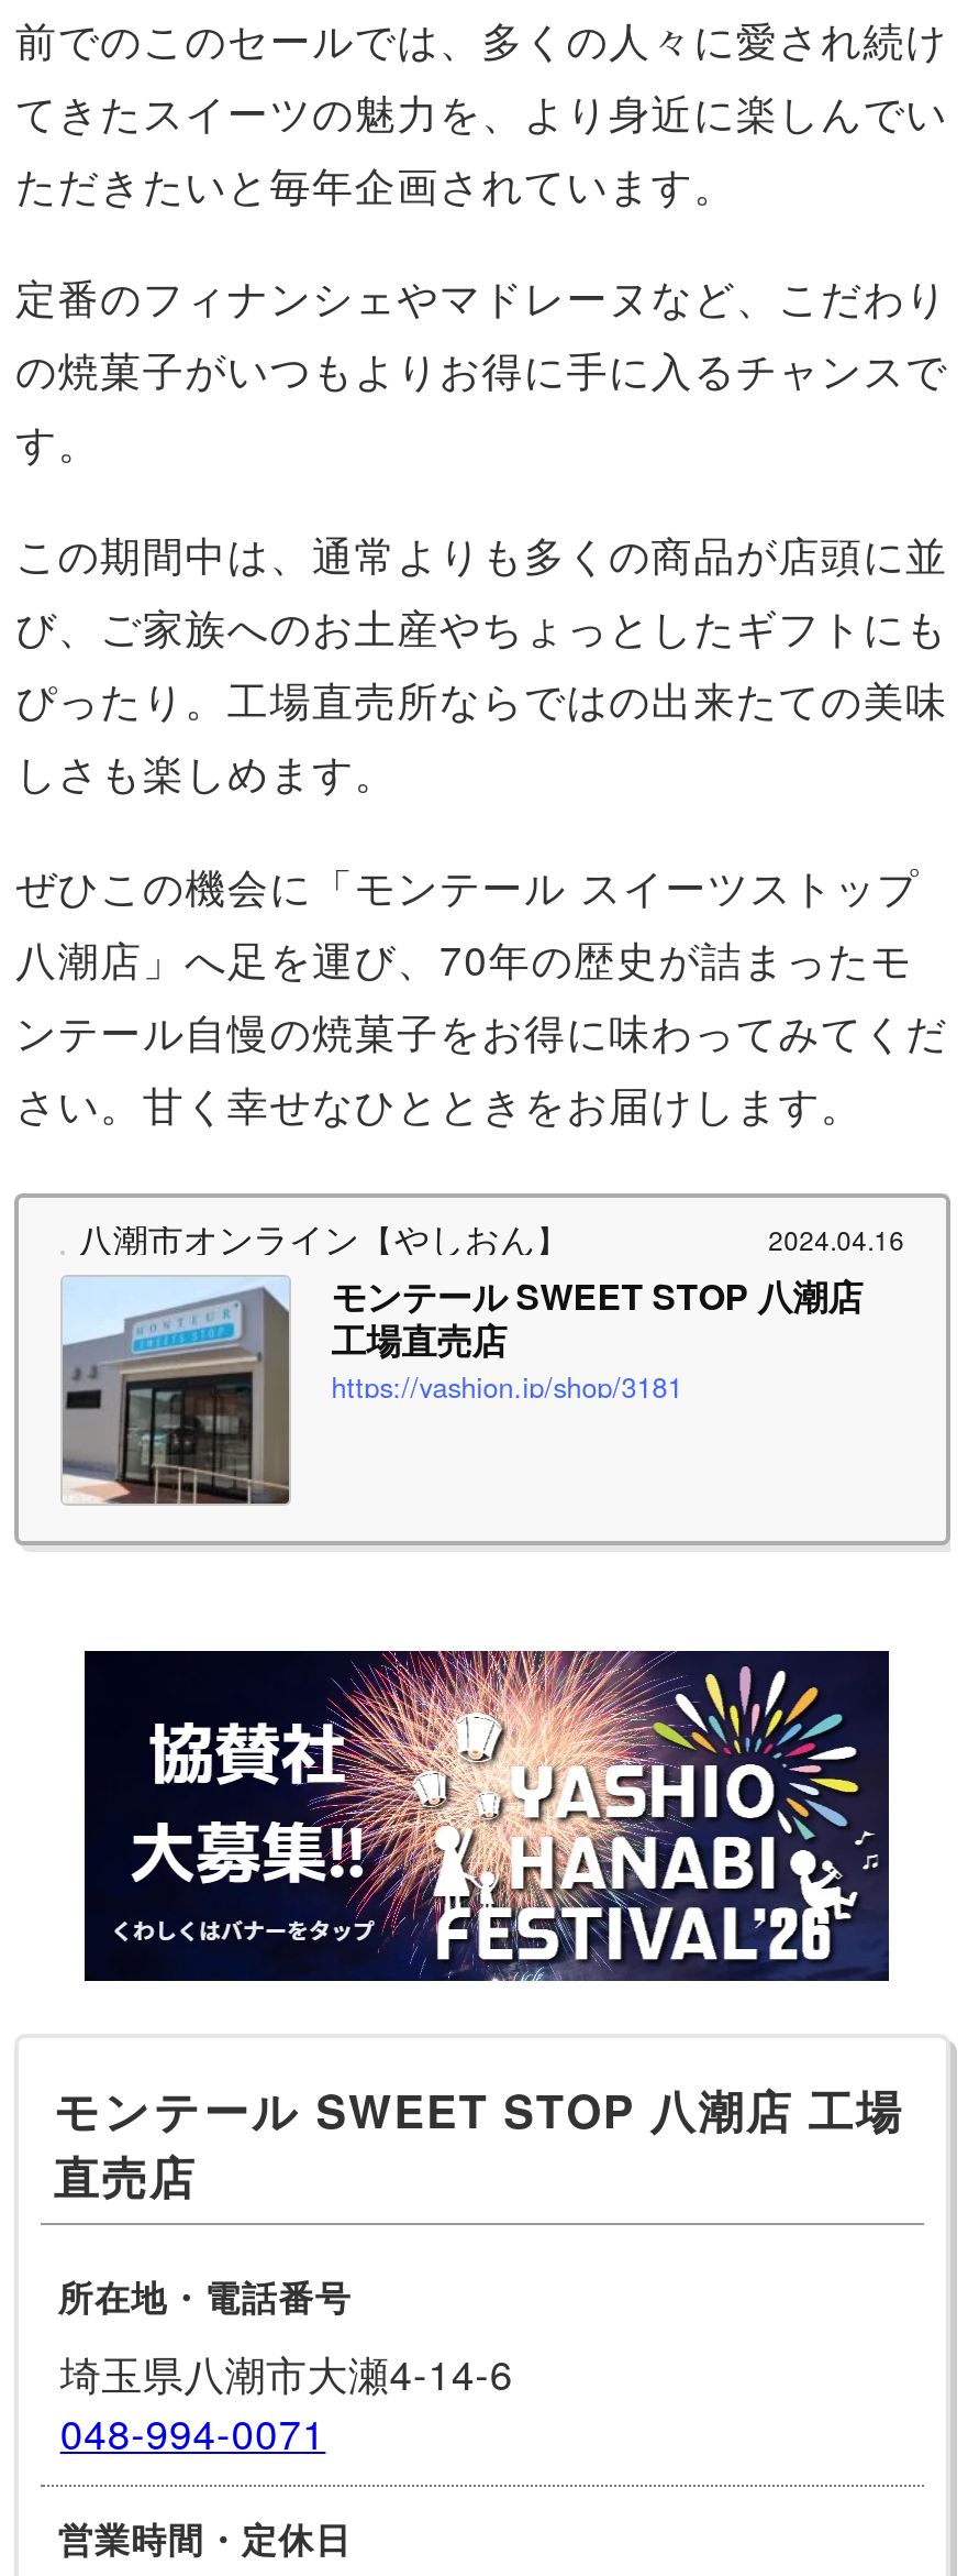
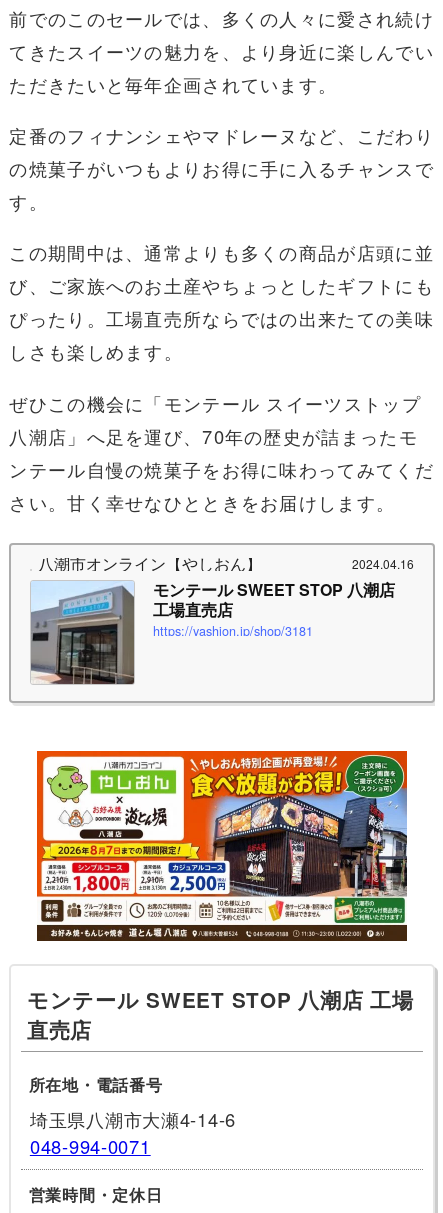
- [image]
+ [image]
